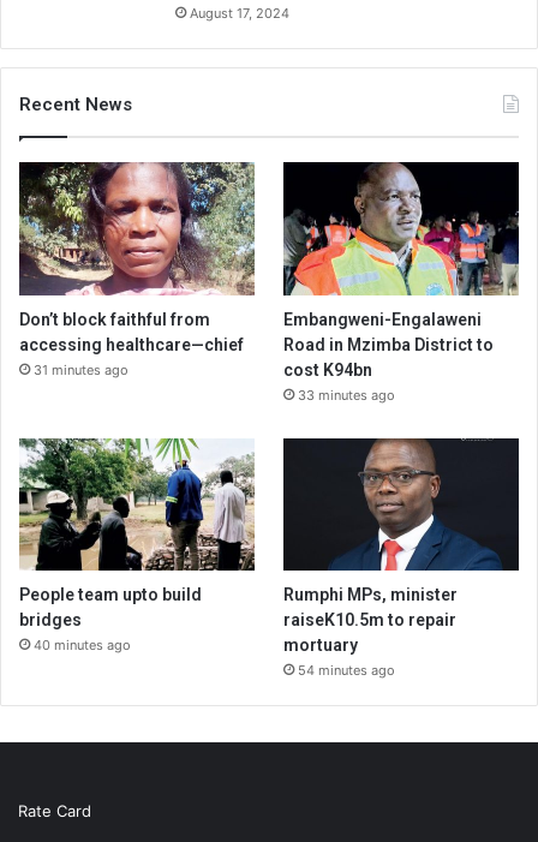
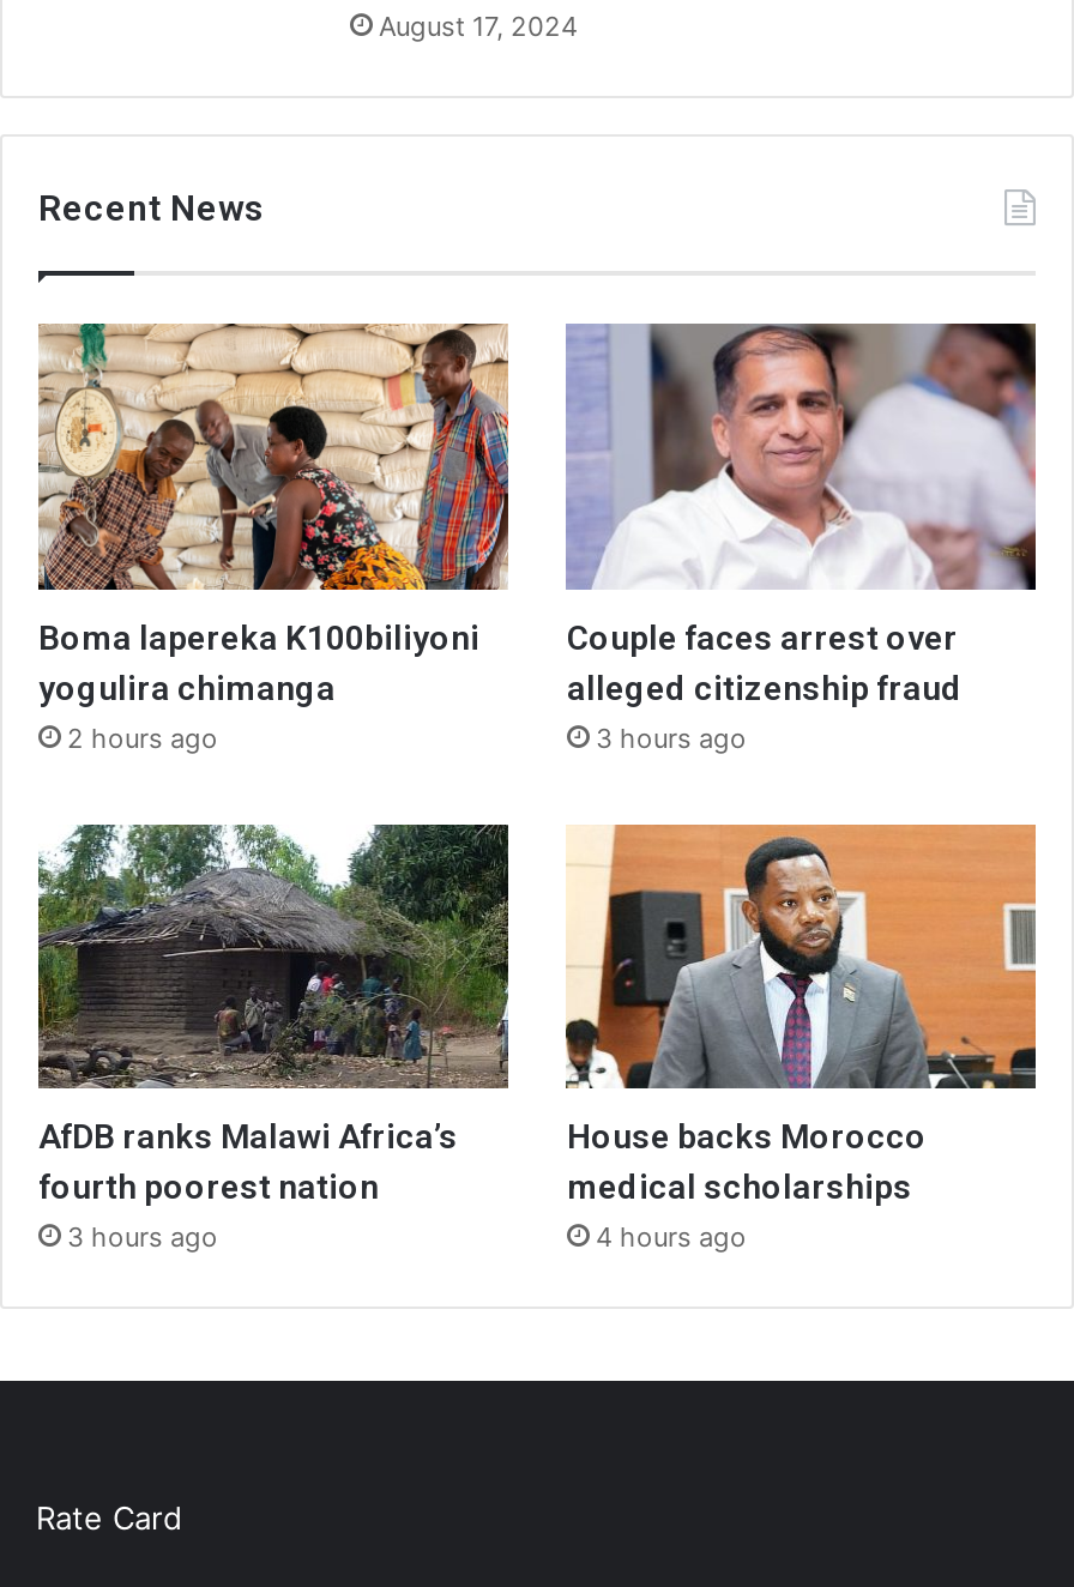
- [image]
- Don’t block faithful from
- accessing healthcare—chief
- 31 minutes ago
+ [image]
+ Boma lapereka K100biliyoni
+ yogulira chimanga
+ 2 hours ago

- [image]
- Embangweni-Engalaweni
- Road in Mzimba District to
- cost K94bn
- 33 minutes ago
+ [image]
+ Couple faces arrest over
+ alleged citizenship fraud
+ 3 hours ago

- [image]
- People team upto build
- bridges
- 40 minutes ago
+ [image]
+ AfDB ranks Malawi Africa’s
+ fourth poorest nation
+ 3 hours ago

- [image]
- Rumphi MPs, minister
- raiseK10.5m to repair
- mortuary
- 54 minutes ago
+ [image]
+ House backs Morocco
+ medical scholarships
+ 4 hours ago
